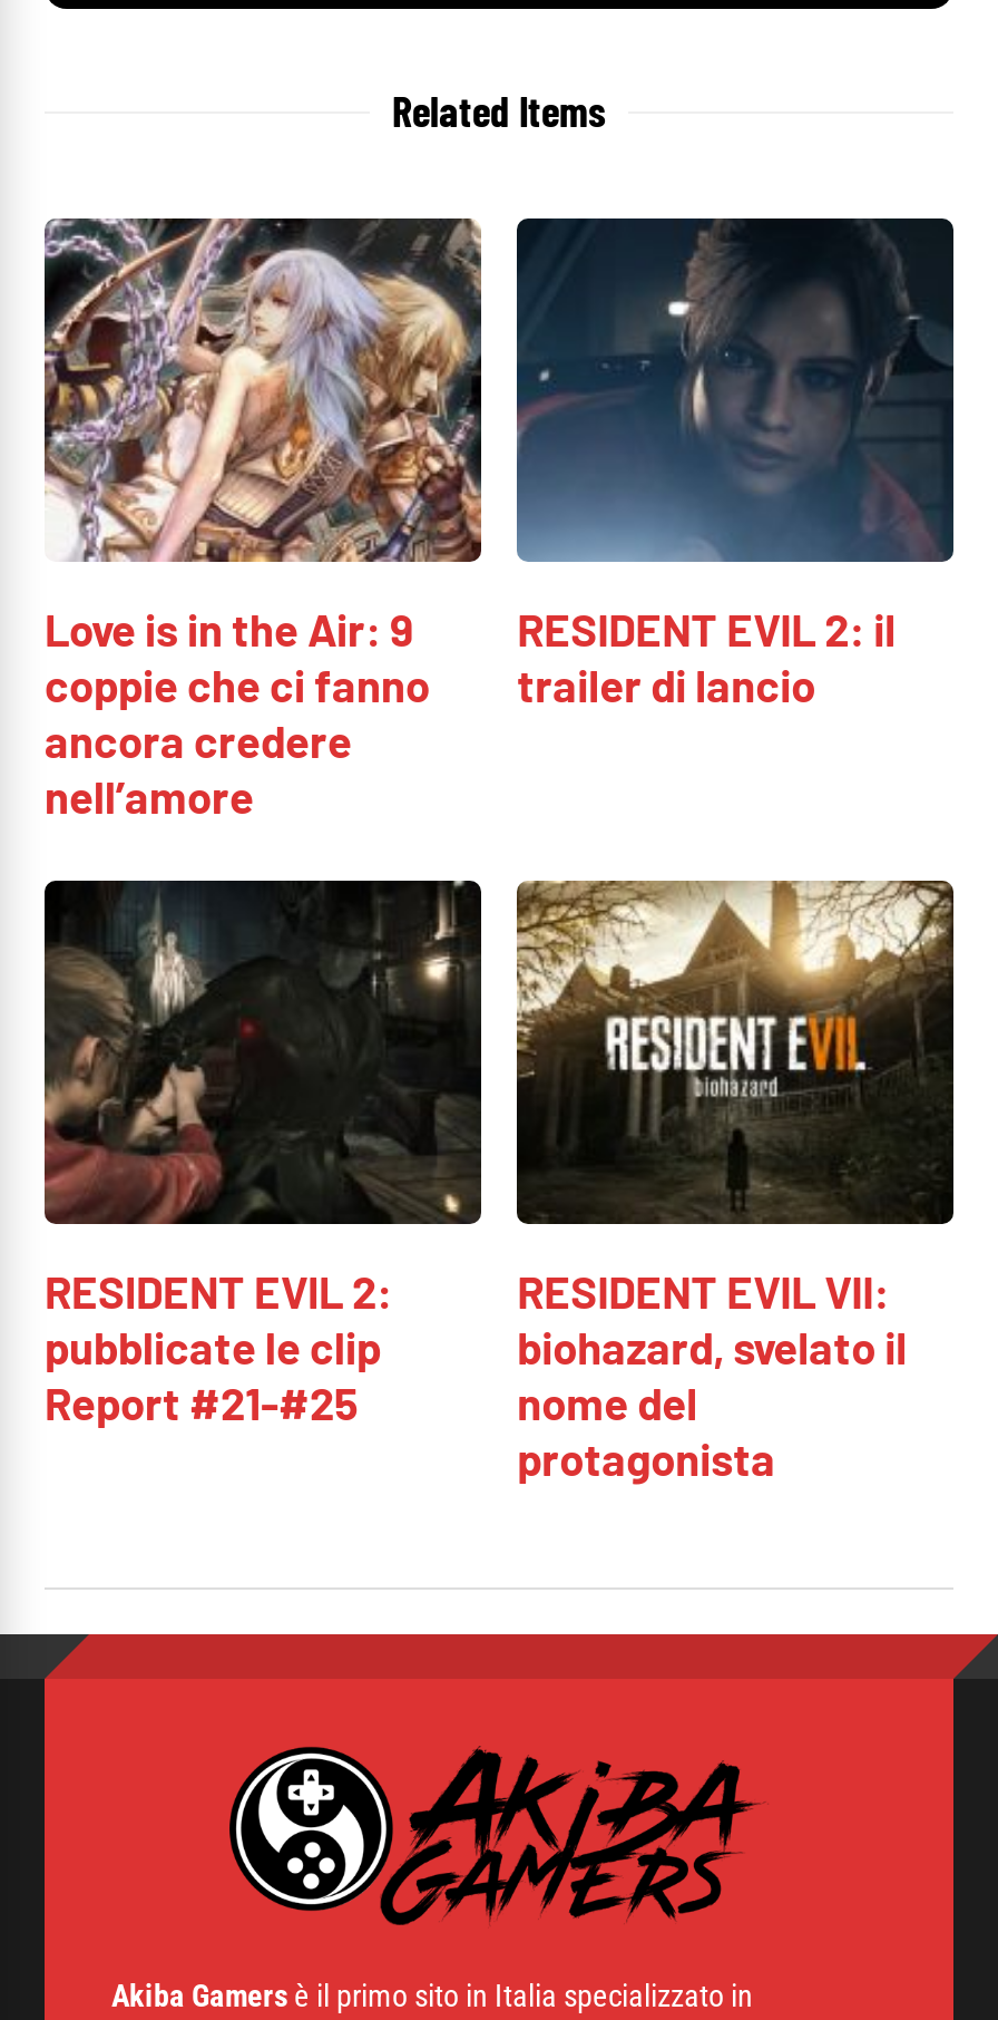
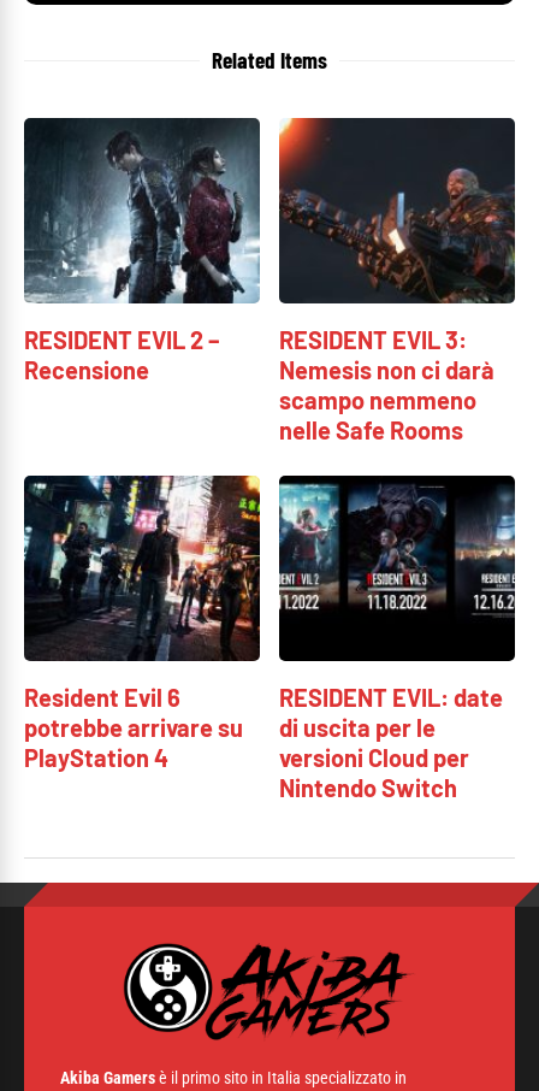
- [image]
- Love is in the Air: 9
- coppie che ci fanno
- ancora credere
- nell’amore
+ [image]
+ RESIDENT EVIL 2 –
+ Recensione

- [image]
- RESIDENT EVIL 2: il
- trailer di lancio
+ [image]
+ RESIDENT EVIL 3:
+ Nemesis non ci darà
+ scampo nemmeno
+ nelle Safe Rooms

- [image]
- RESIDENT EVIL 2:
- pubblicate le clip
- Report #21-#25
+ [image]
+ Resident Evil 6
+ potrebbe arrivare su
+ PlayStation 4

- [image]
- RESIDENT EVIL VII:
- biohazard, svelato il
- nome del
- protagonista
+ [image]
+ RESIDENT EVIL: date
+ di uscita per le
+ versioni Cloud per
+ Nintendo Switch
